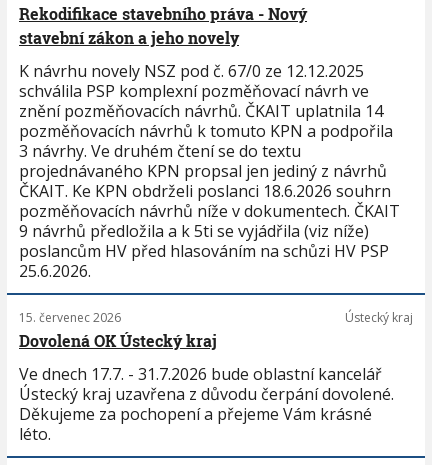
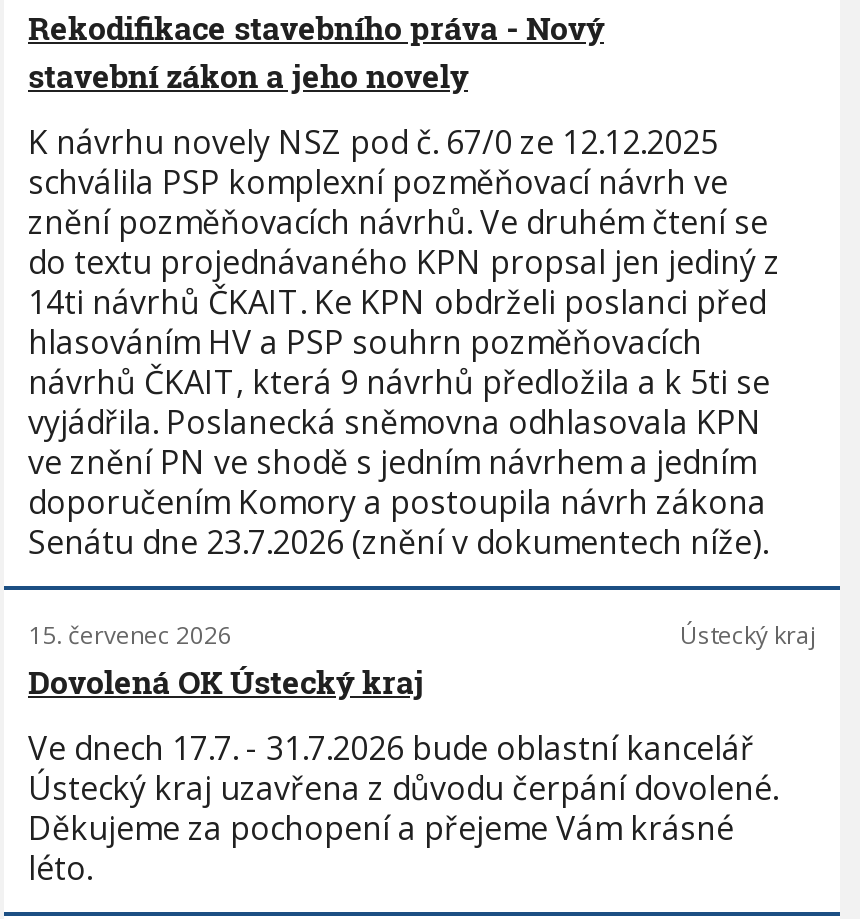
- znění pozměňovacích návrhů. ČKAIT uplatnila 14
- pozměňovacích návrhů k tomuto KPN a podpořila
- 3 návrhy. Ve druhém čtení se do textu
- projednávaného KPN propsal jen jediný z návrhů
- ČKAIT. Ke KPN obdrželi poslanci 18.6.2026 souhrn
- pozměňovacích návrhů níže v dokumentech. ČKAIT
- 9 návrhů předložila a k 5ti se vyjádřila (viz níže)
- poslancům HV před hlasováním na schůzi HV PSP
- 25.6.2026.
+ znění pozměňovacích návrhů. Ve druhém čtení se
+ do textu projednávaného KPN propsal jen jediný z
+ 14ti návrhů ČKAIT. Ke KPN obdrželi poslanci před
+ hlasováním HV a PSP souhrn pozměňovacích
+ návrhů ČKAIT, která 9 návrhů předložila a k 5ti se
+ vyjádřila. Poslanecká sněmovna odhlasovala KPN
+ ve znění PN ve shodě s jedním návrhem a jedním
+ doporučením Komory a postoupila návrh zákona
+ Senátu dne 23.7.2026 (znění v dokumentech níže).
